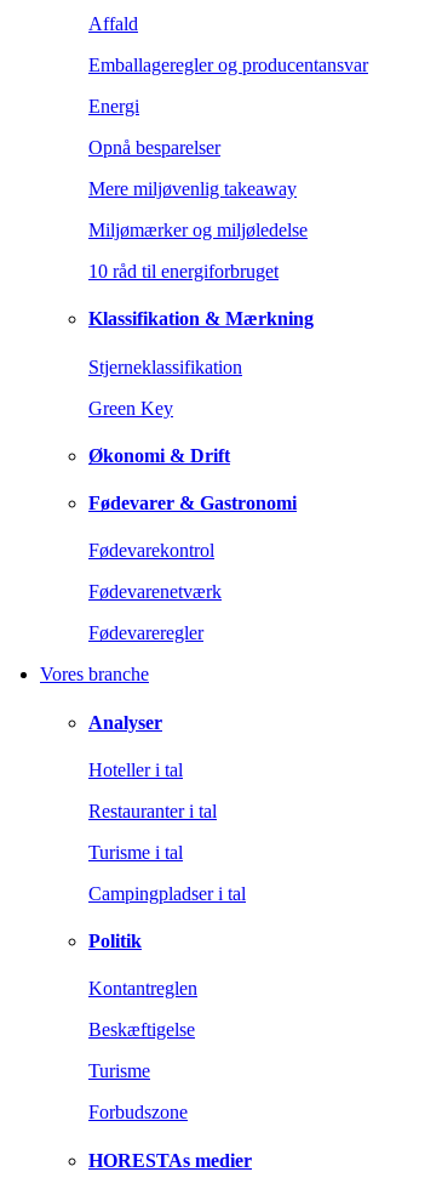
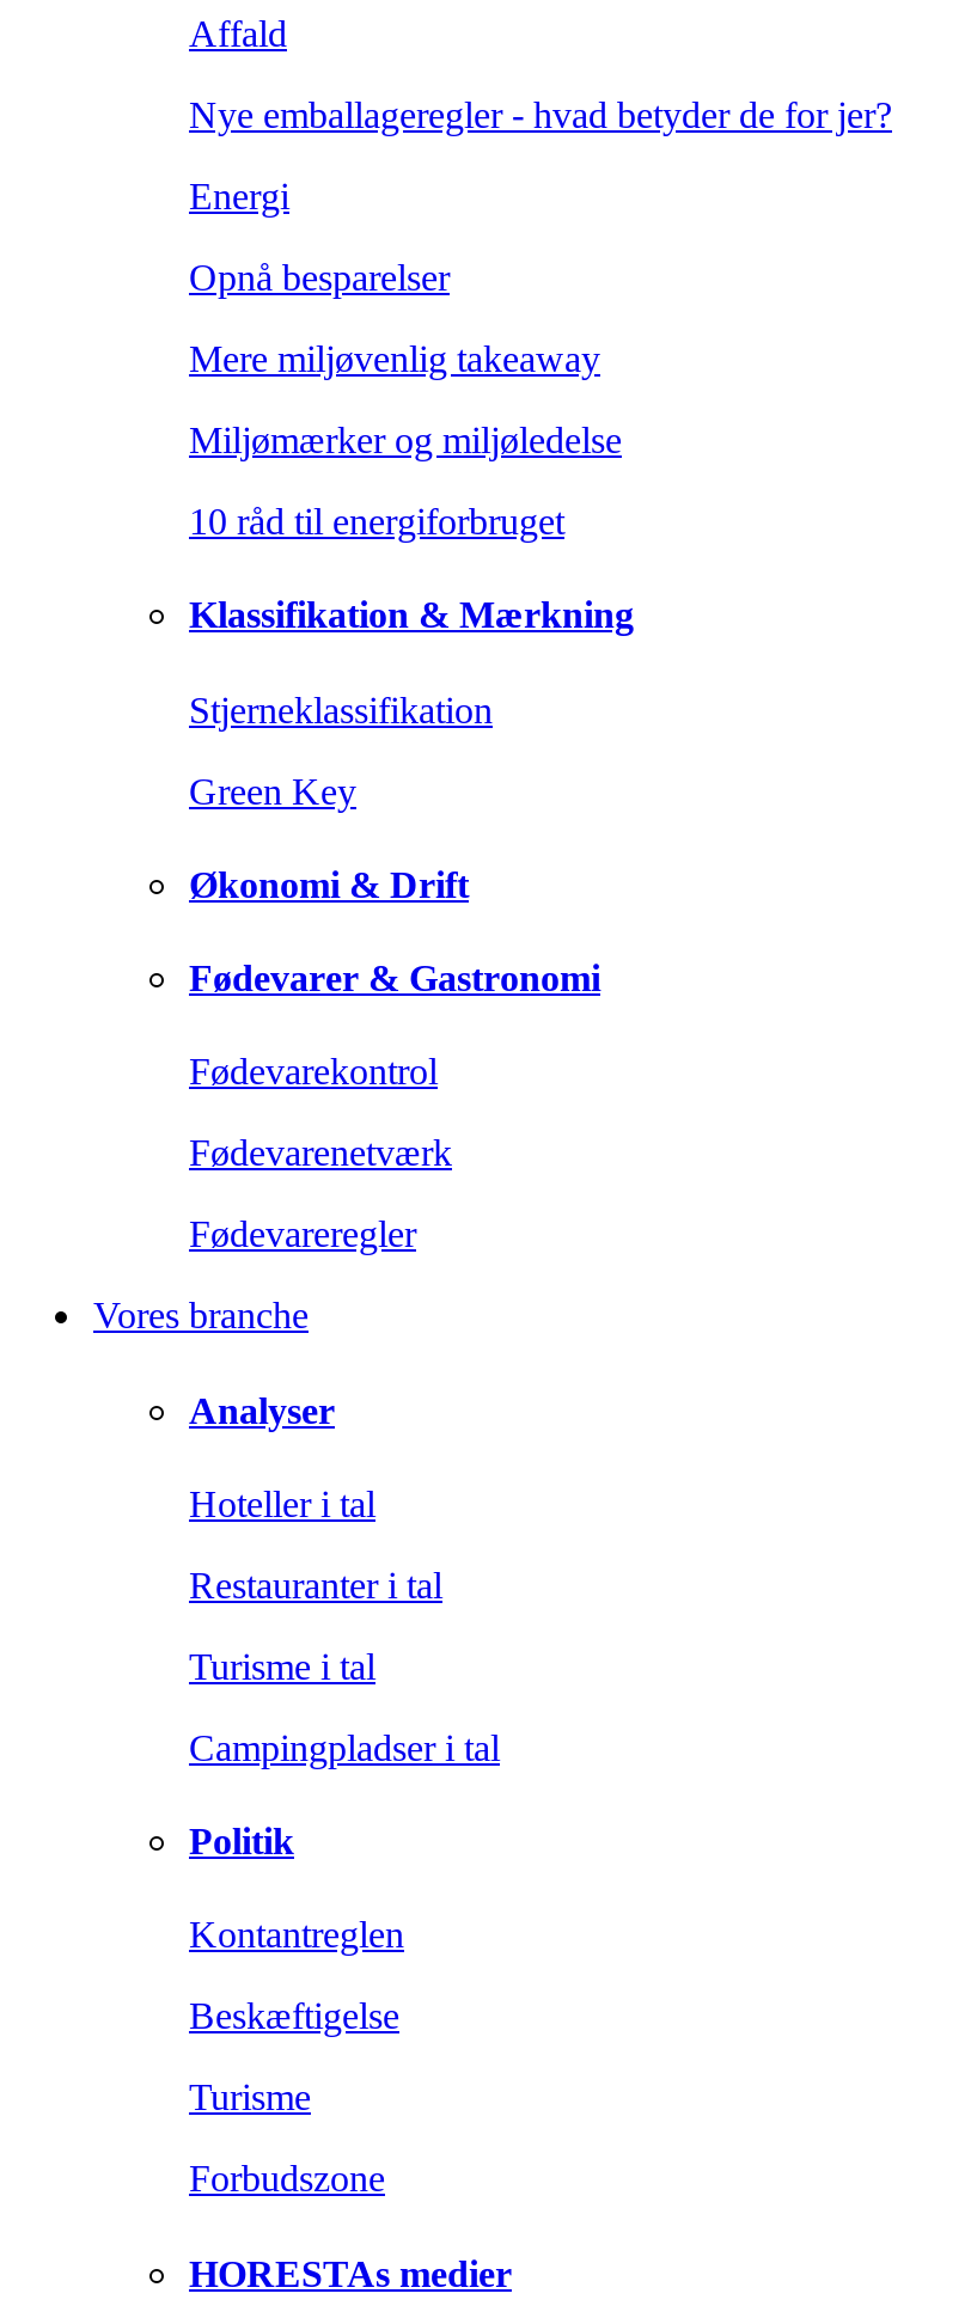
- Emballageregler og producentansvar
+ Nye emballageregler - hvad betyder de for jer?
